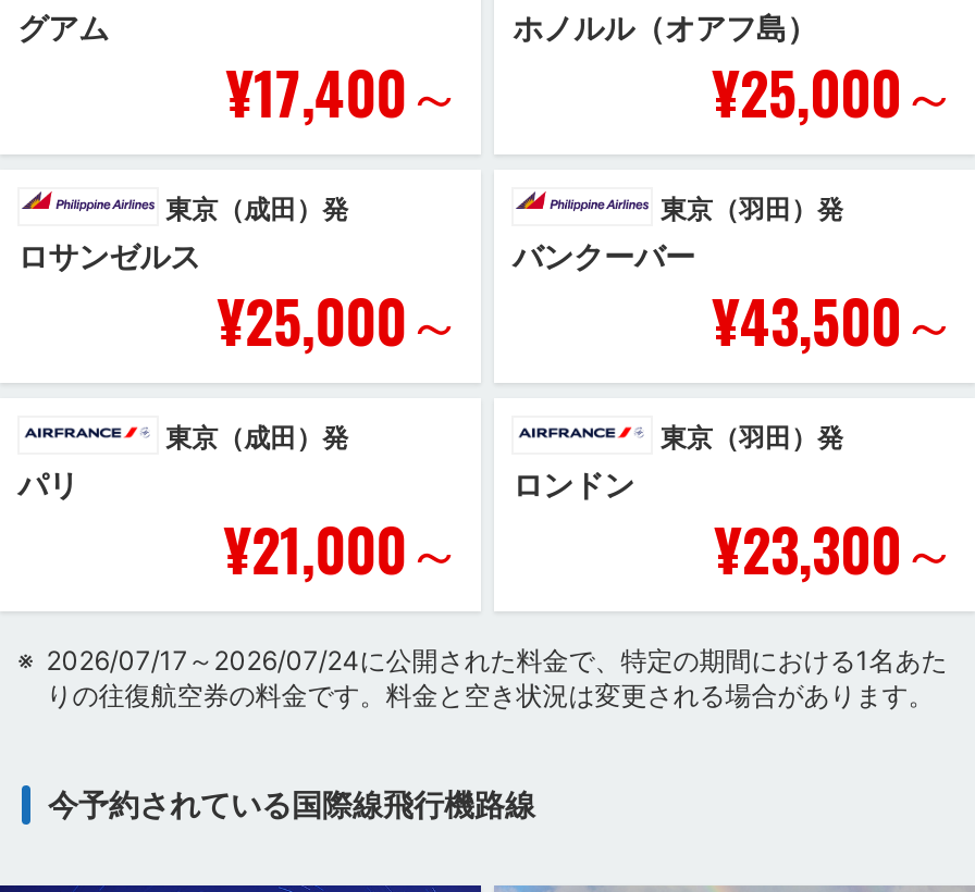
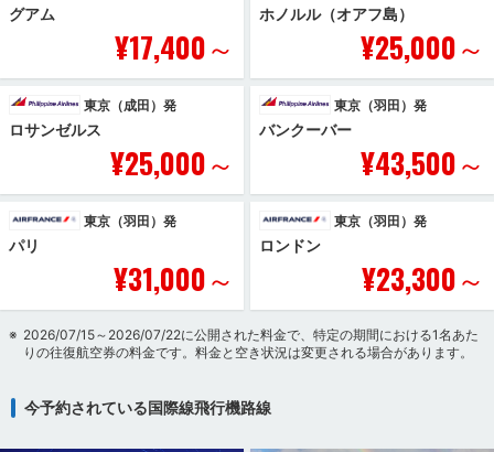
- 東京（成田）発
+ 東京（羽田）発

- ¥21,000～
+ ¥31,000～

- ※ 2026/07/17～2026/07/24に公開された料金で、特定の期間における1名あた
+ ※ 2026/07/15～2026/07/22に公開された料金で、特定の期間における1名あた
